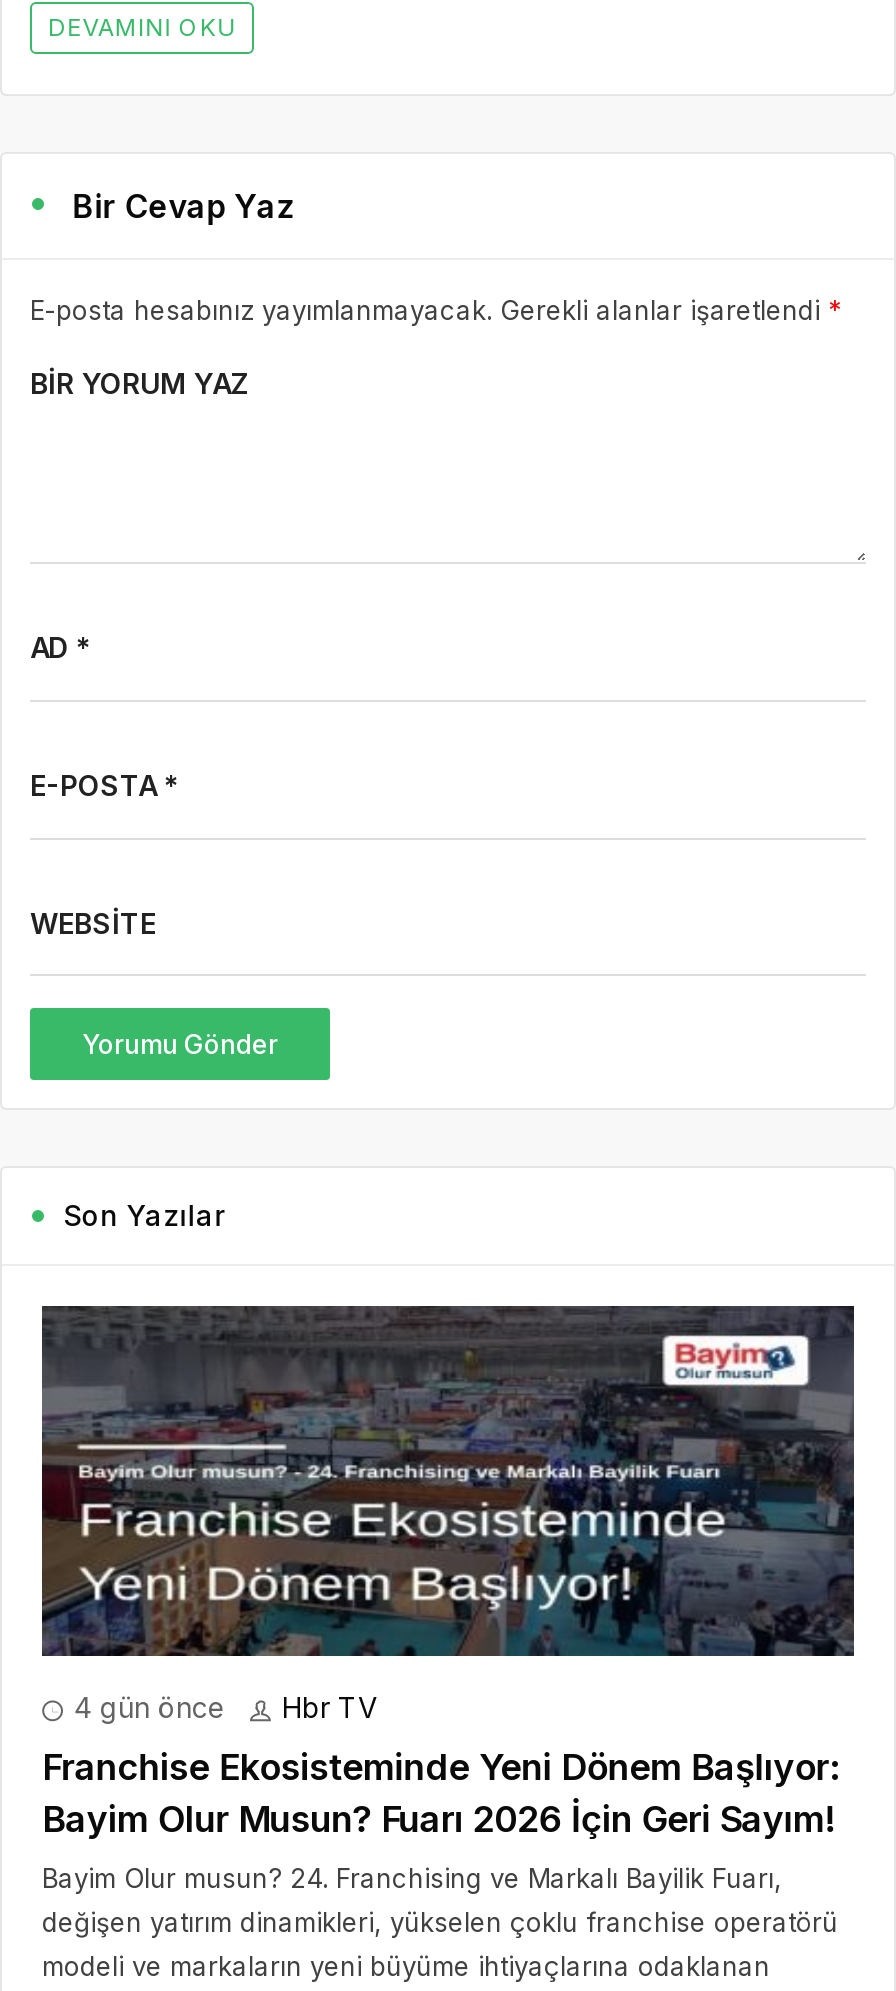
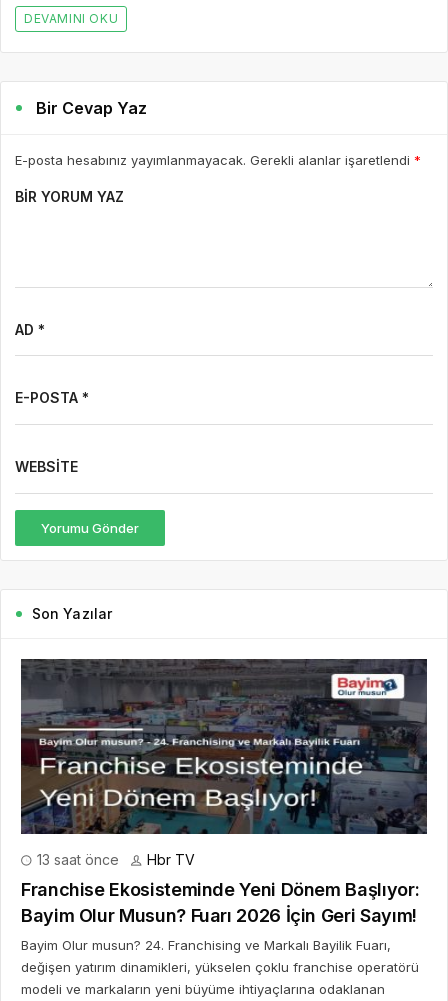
- 4 gün önce Hbr TV
+ 13 saat önce Hbr TV
